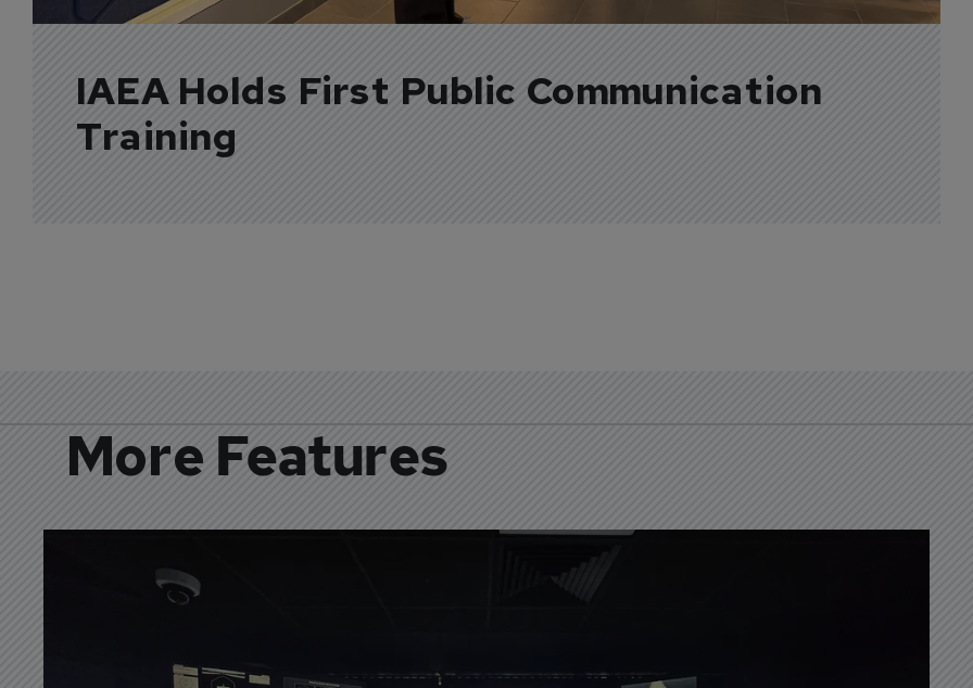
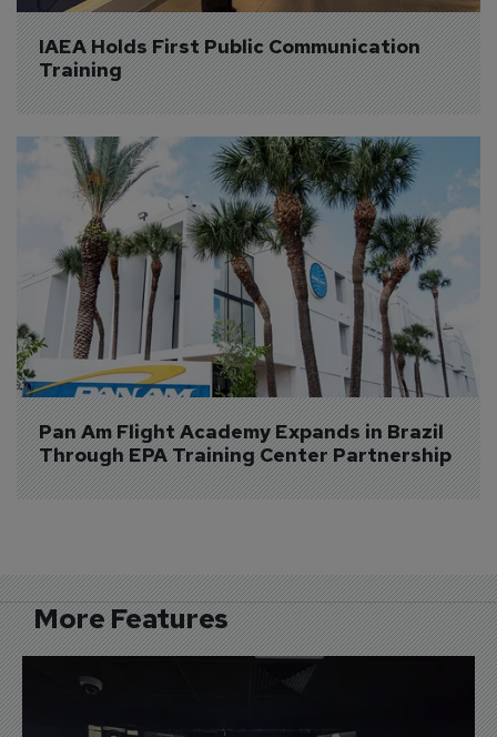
+ [image]
+ Pan Am Flight Academy Expands in Brazil
+ Through EPA Training Center Partnership
